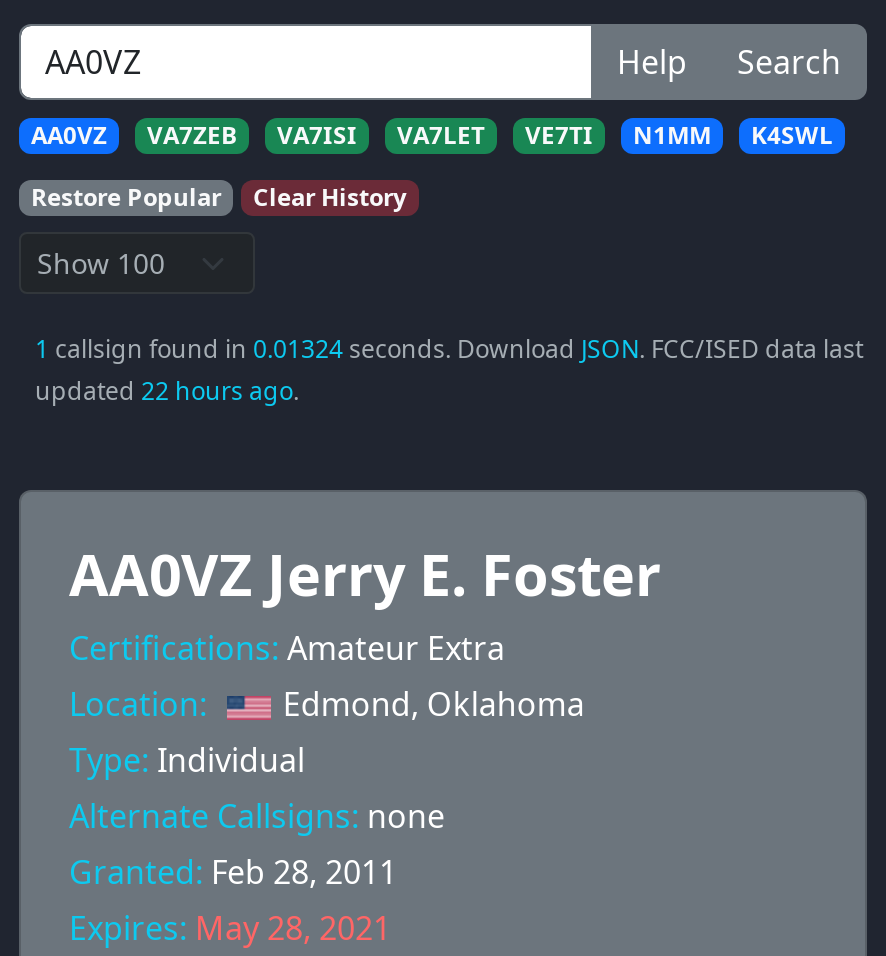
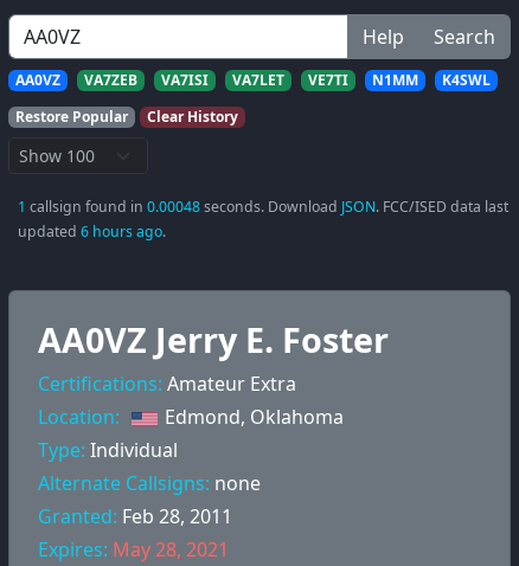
- 1 callsign found in 0.01324 seconds. Download JSON. FCC/ISED data last
+ 1 callsign found in 0.00048 seconds. Download JSON. FCC/ISED data last

- updated 22 hours ago.
+ updated 6 hours ago.
